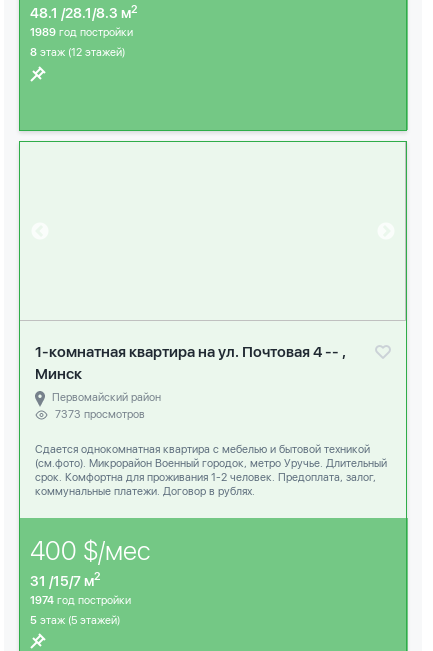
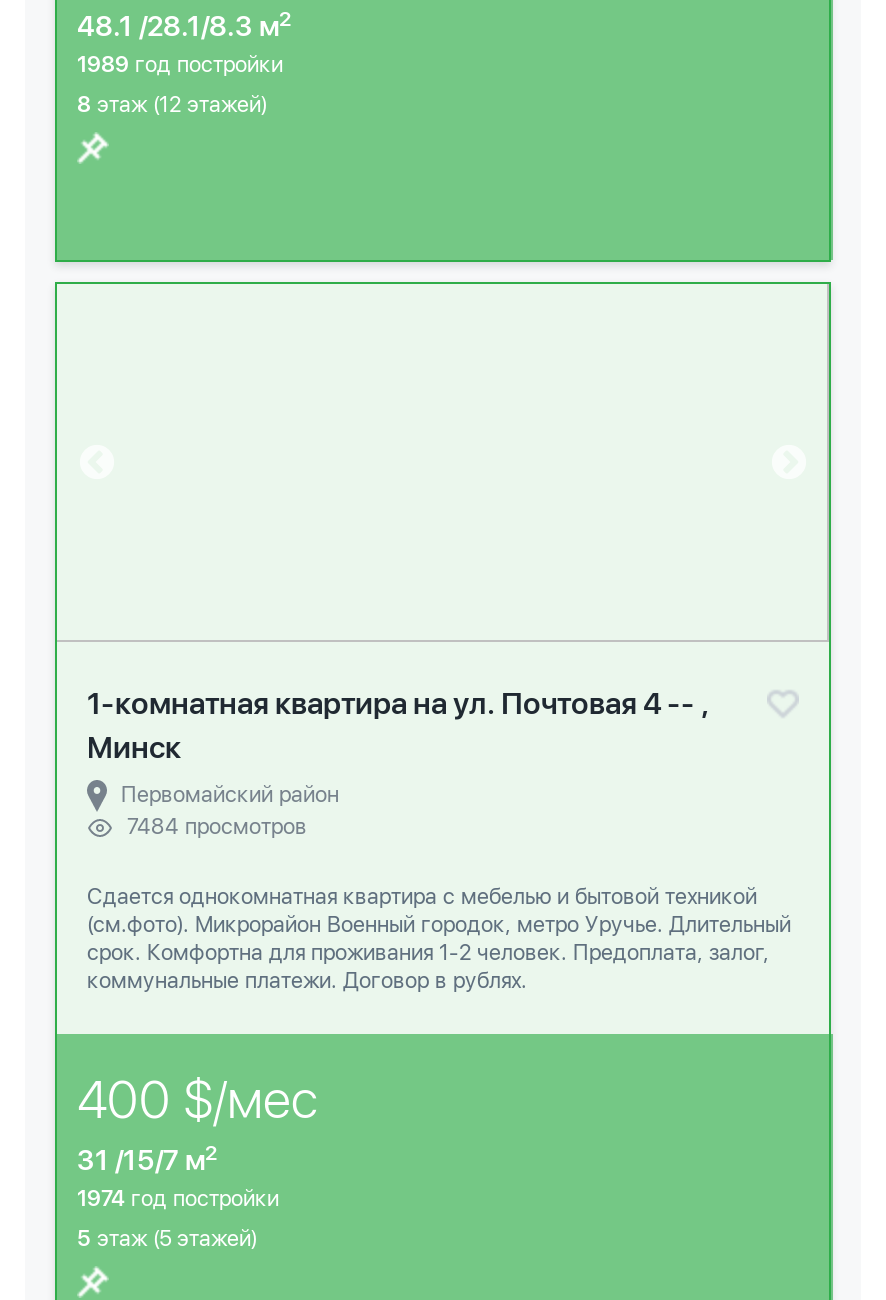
- 7373 просмотров
+ 7484 просмотров
